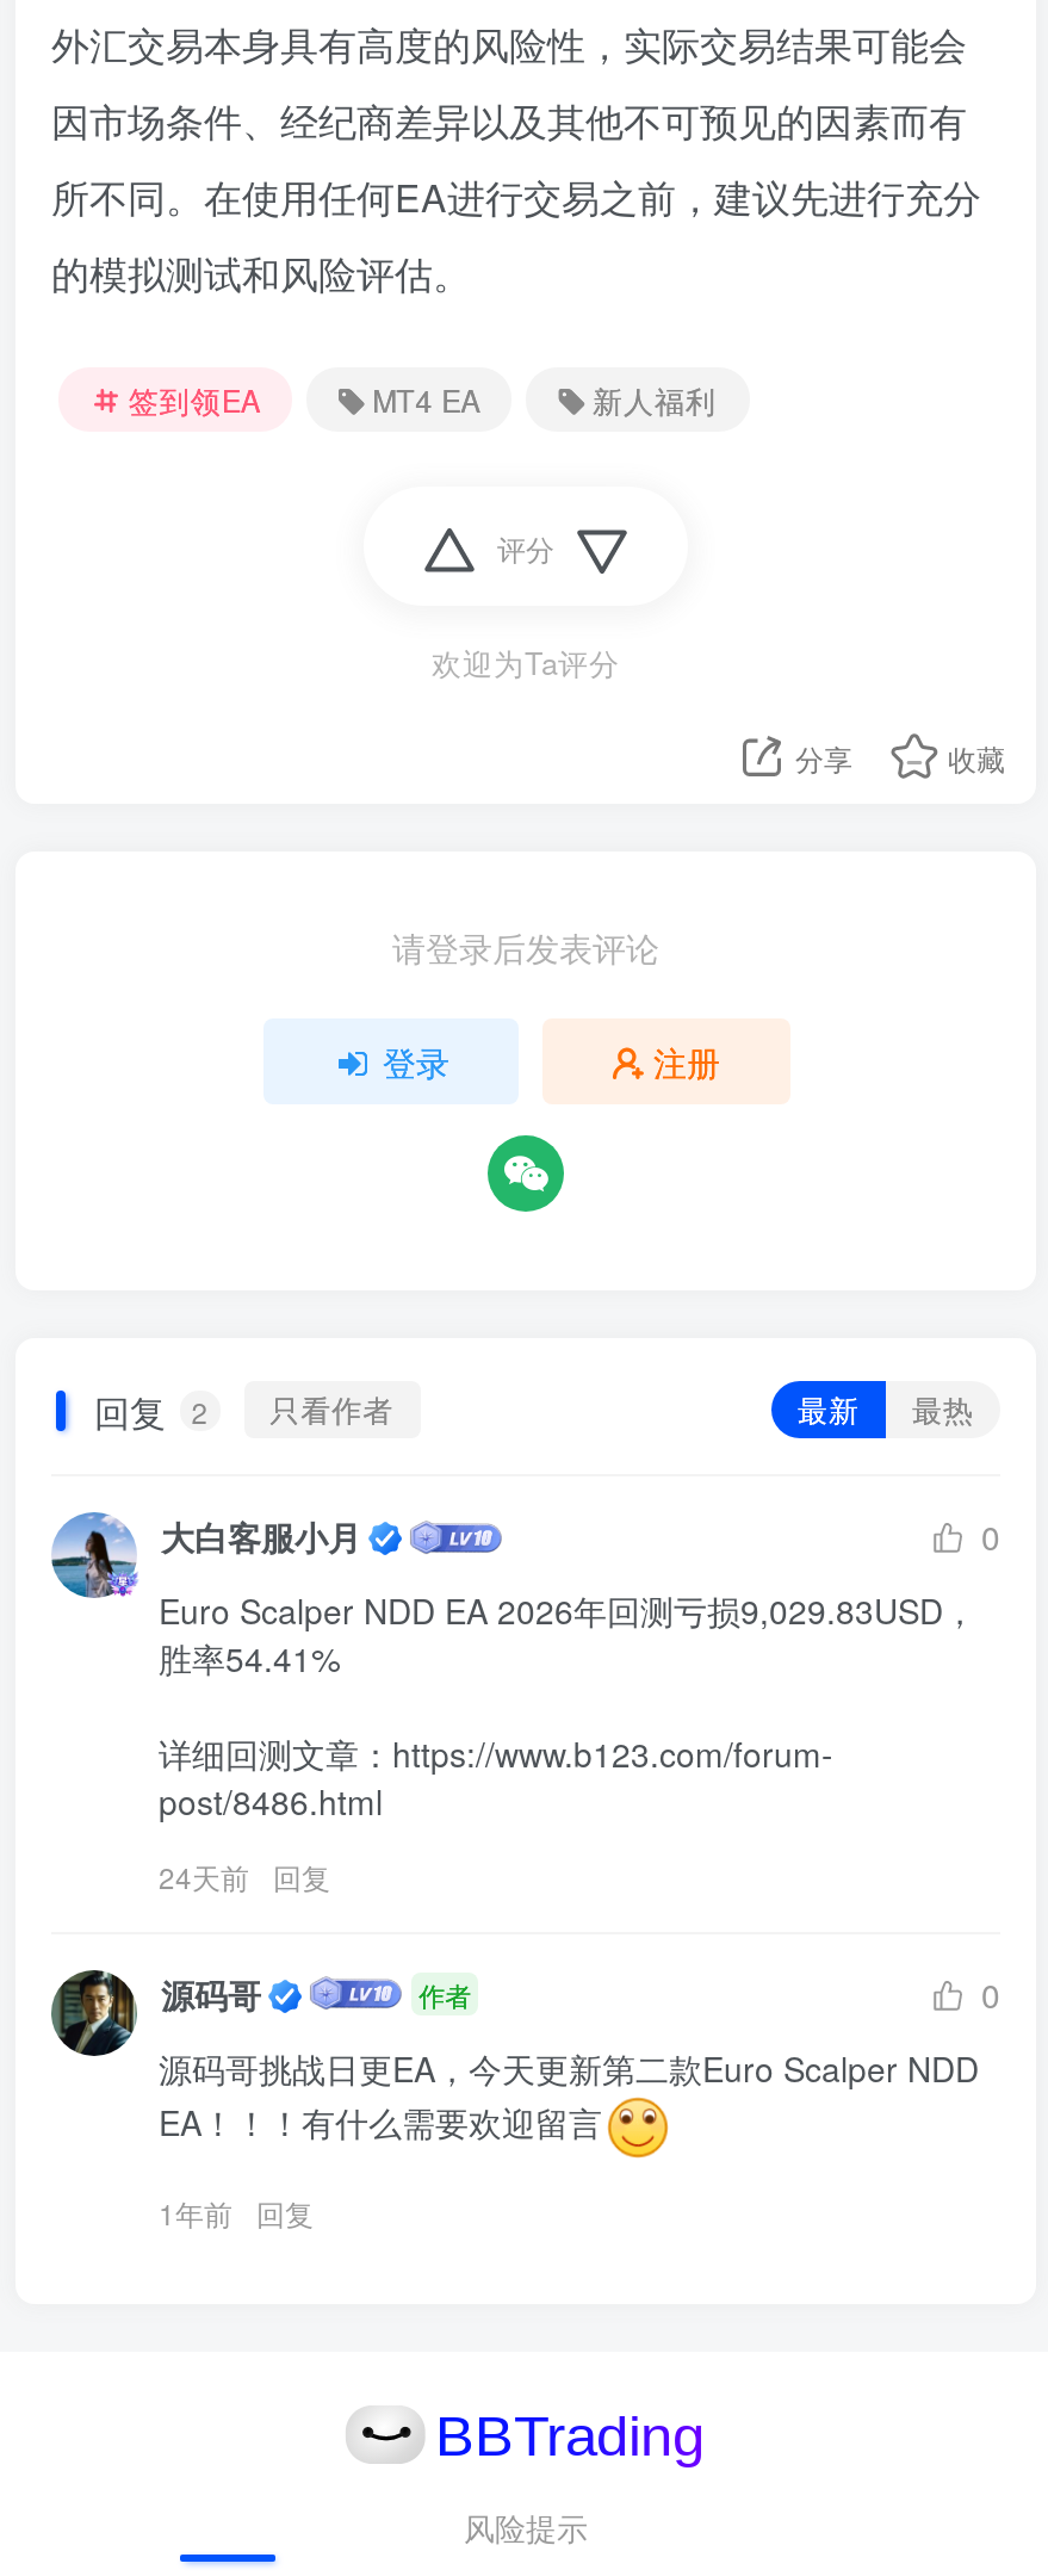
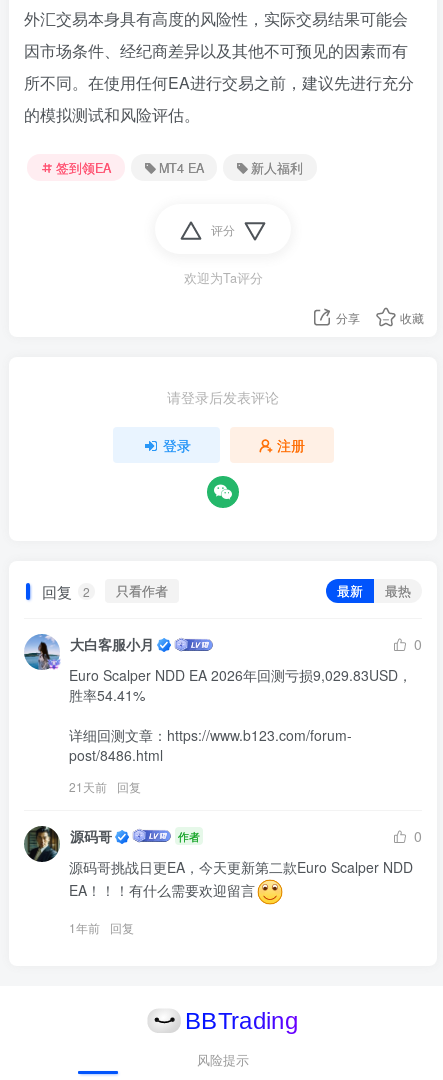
- 24天前 回复
+ 21天前 回复
